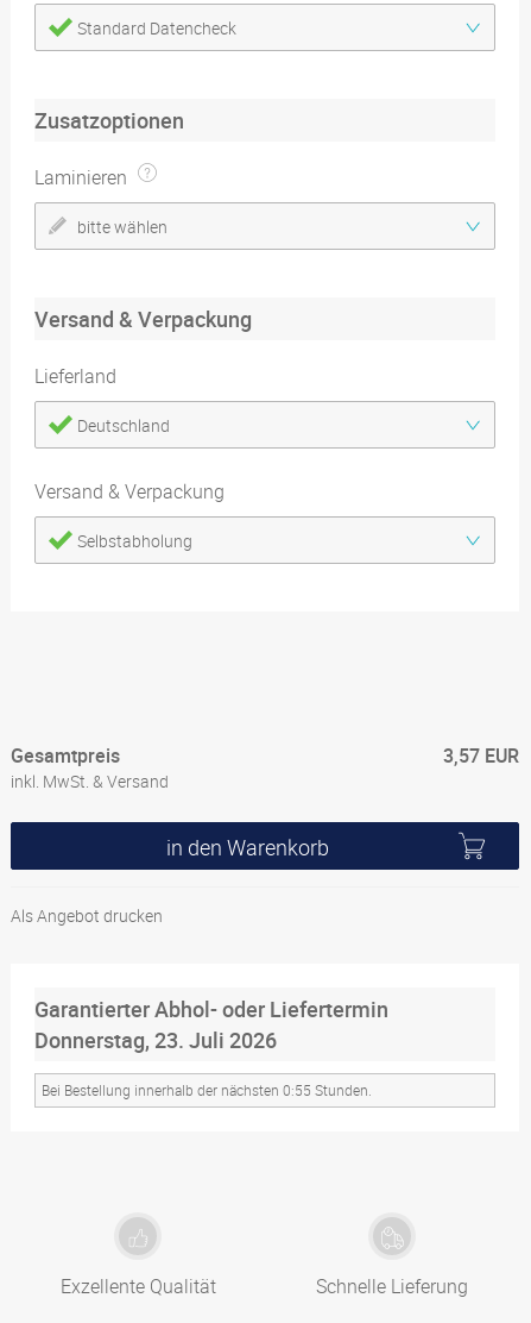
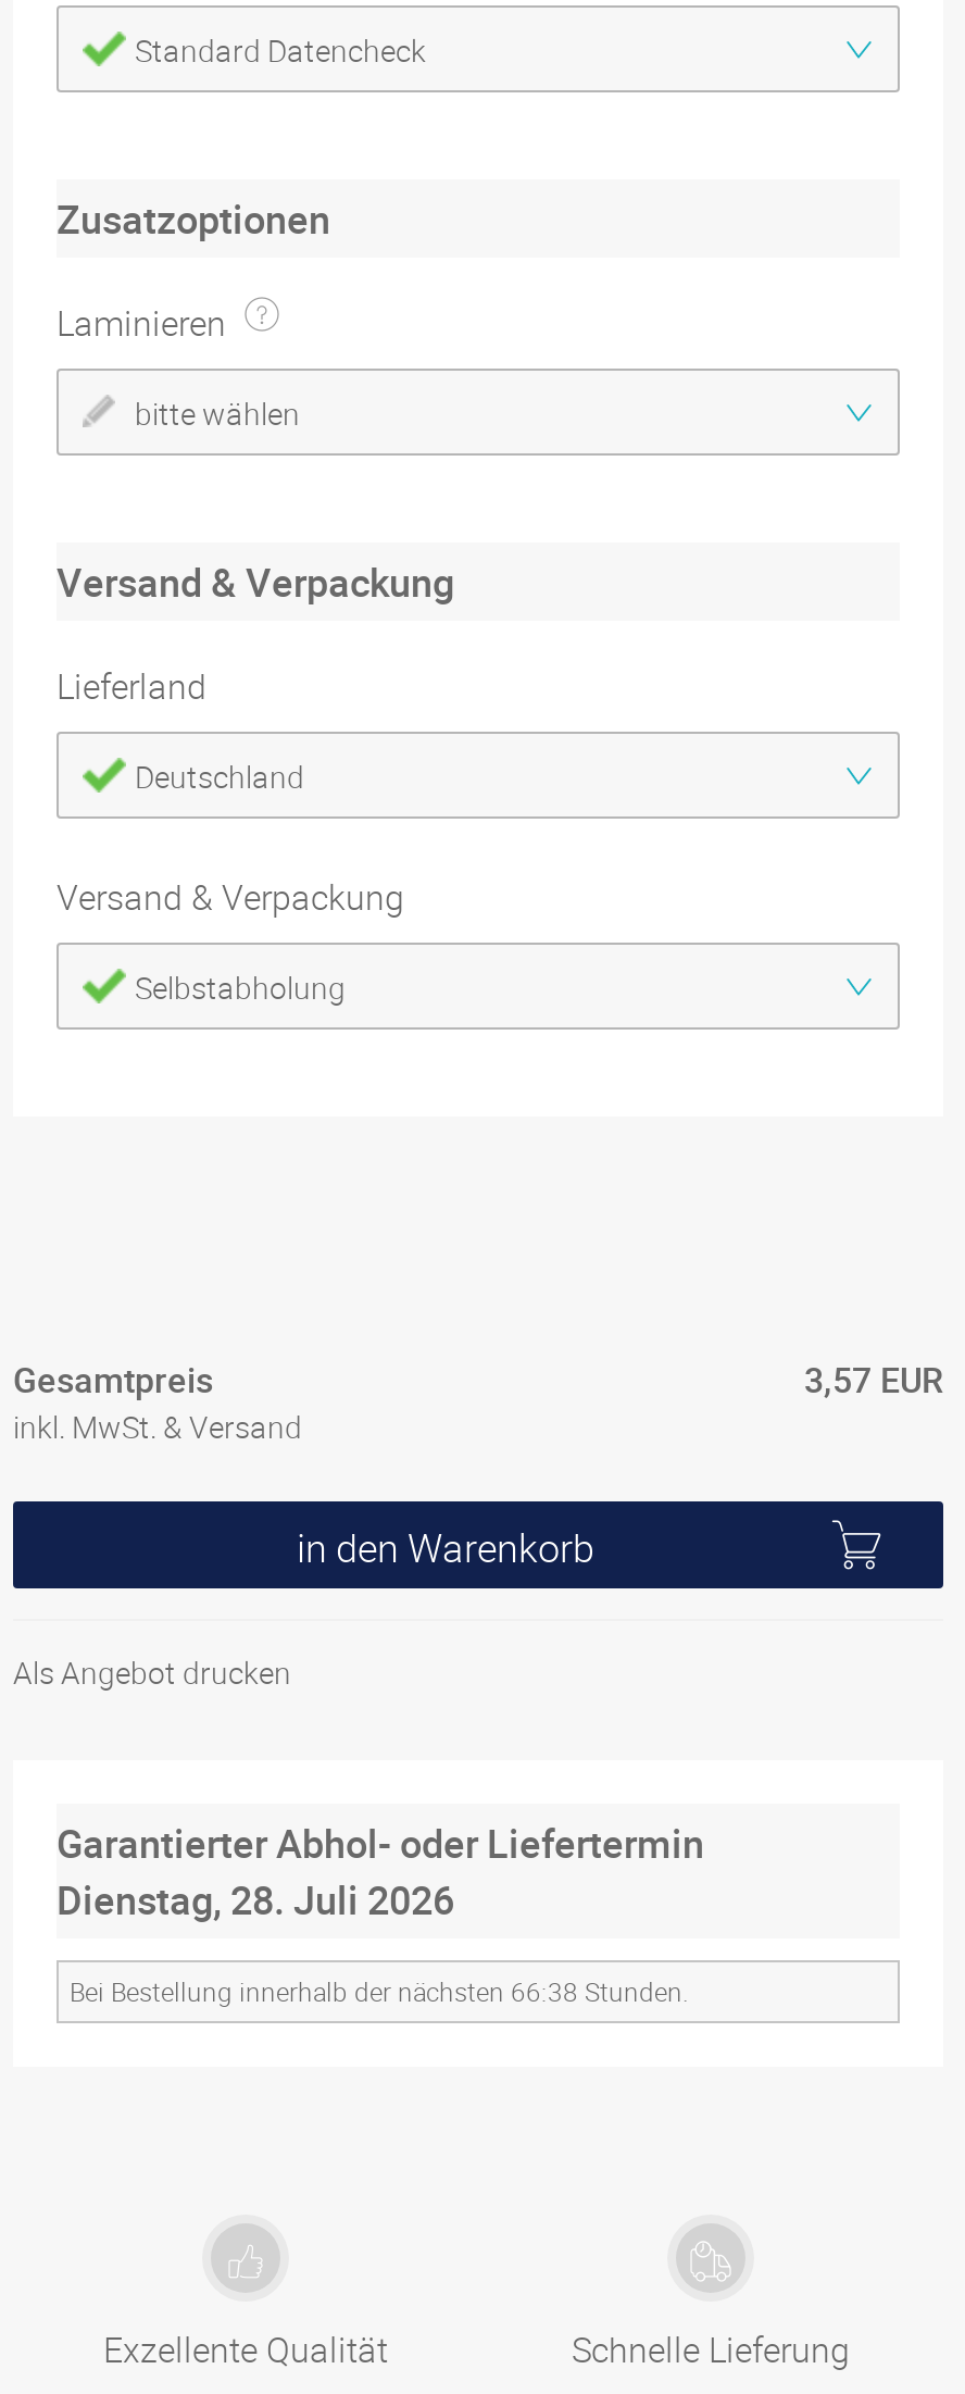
- Donnerstag, 23. Juli 2026
+ Dienstag, 28. Juli 2026

- Bei Bestellung innerhalb der nächsten 0:55 Stunden.
+ Bei Bestellung innerhalb der nächsten 66:38 Stunden.
